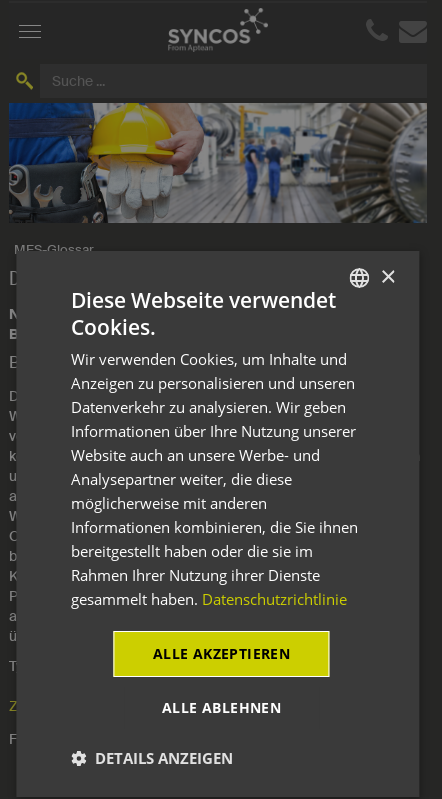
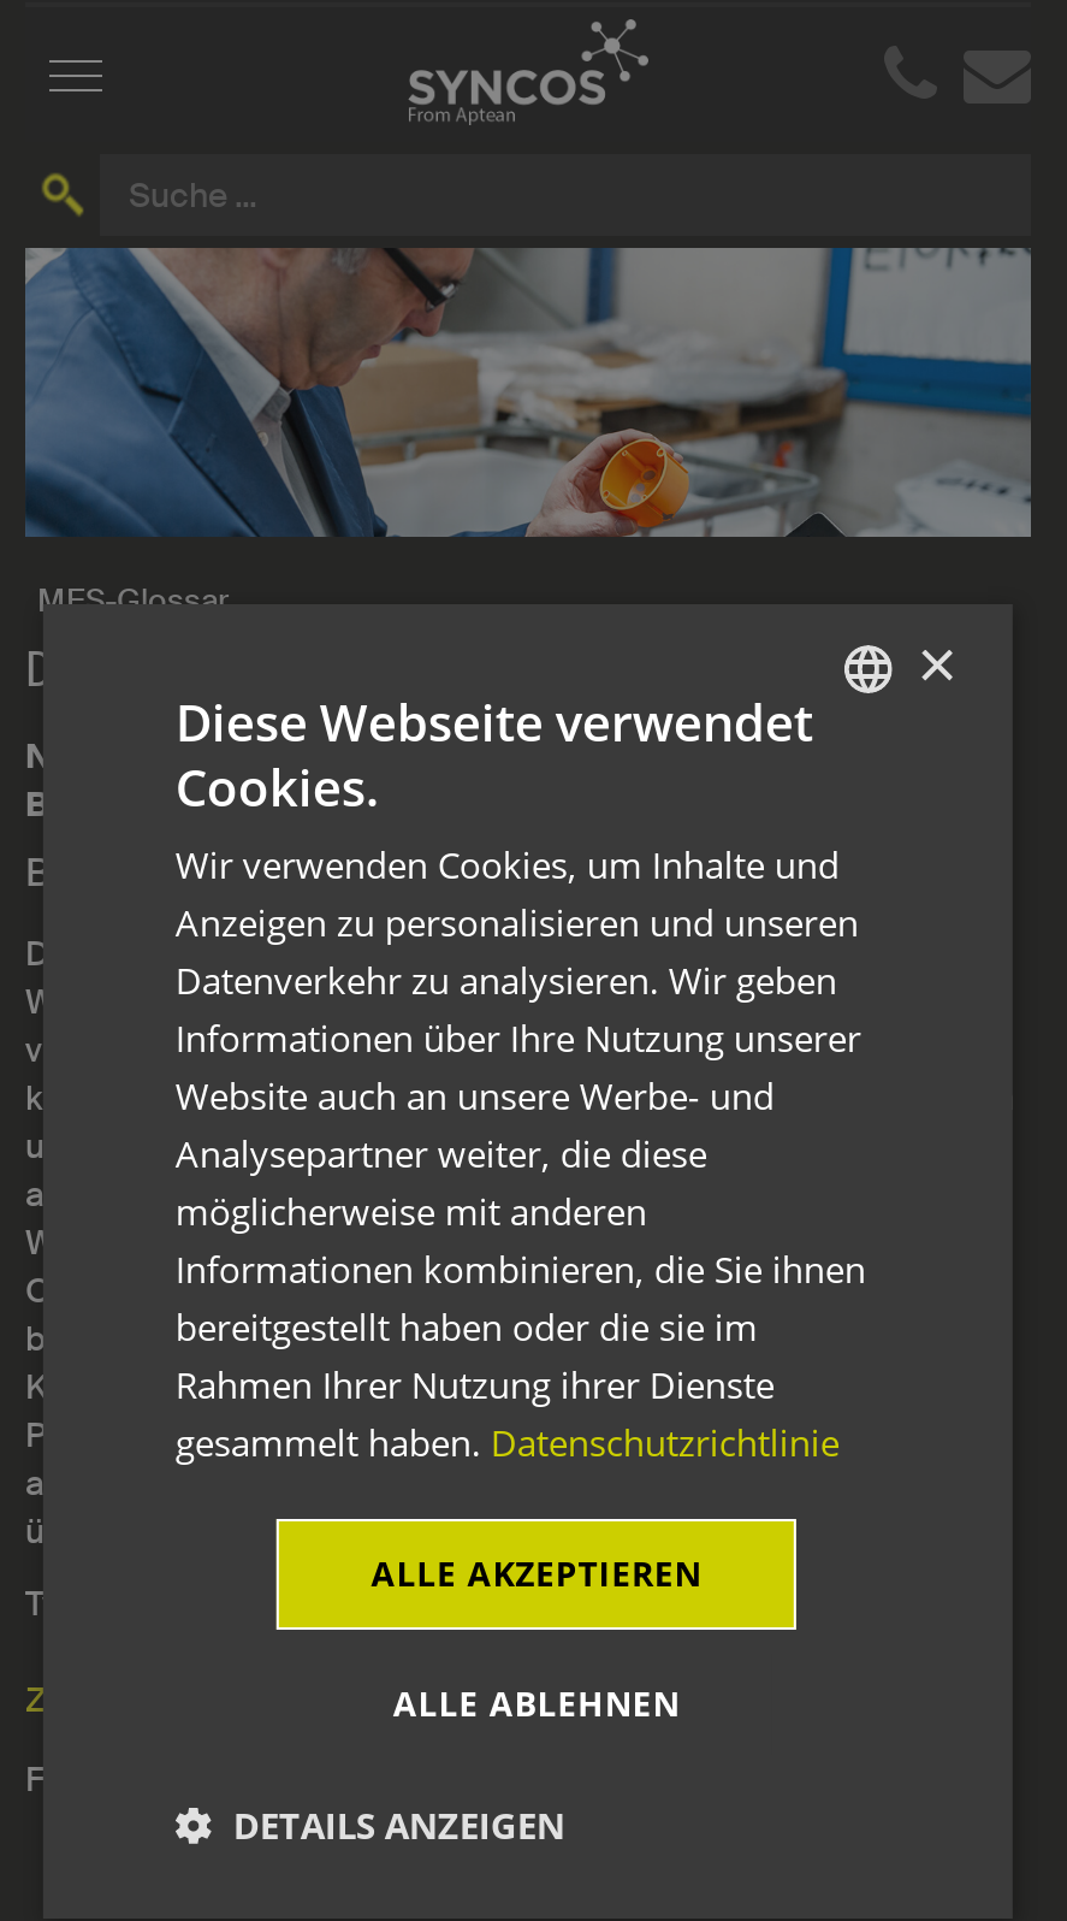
- [image]
+ [image]
